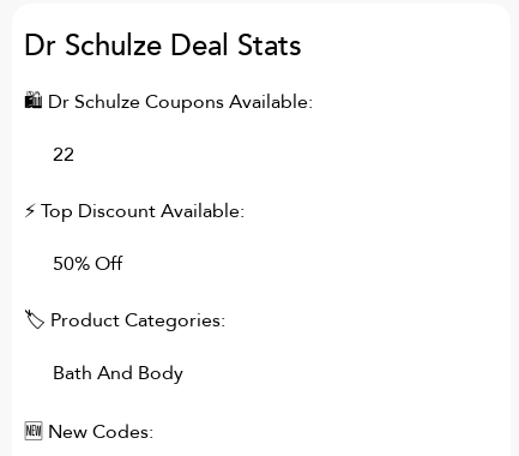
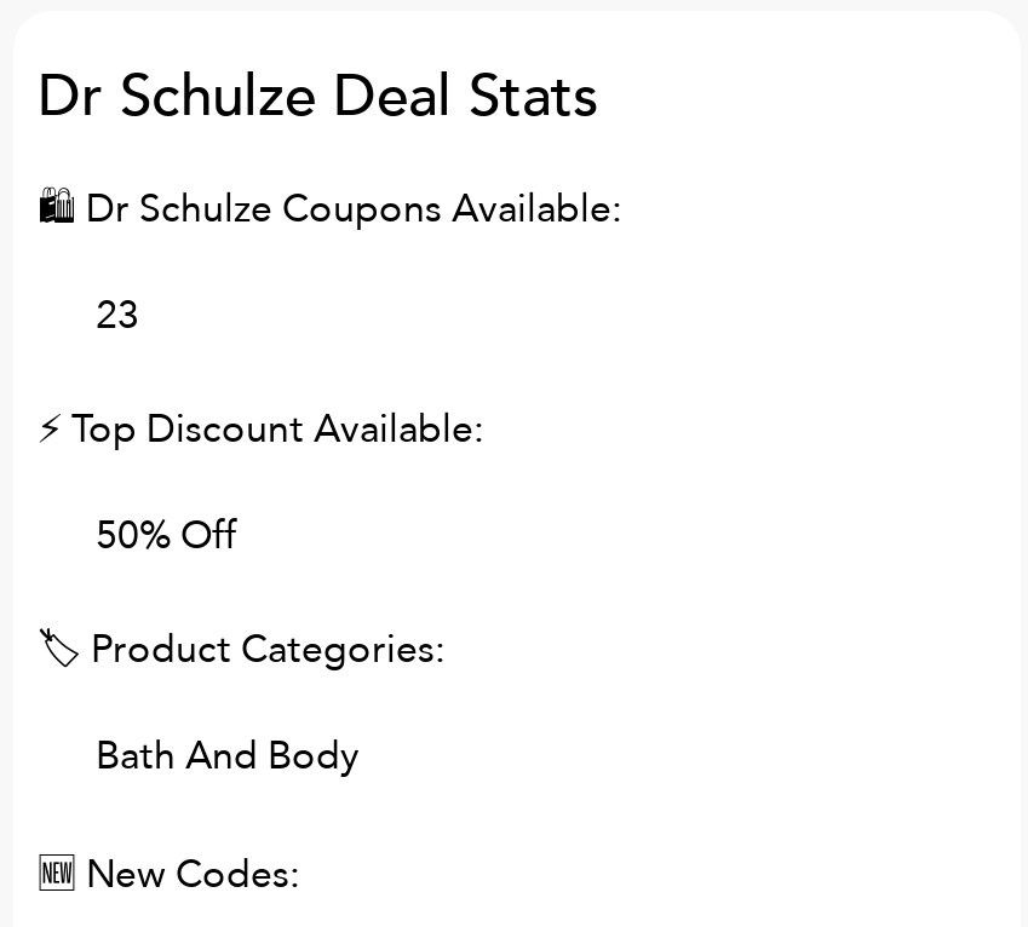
- 22
+ 23
